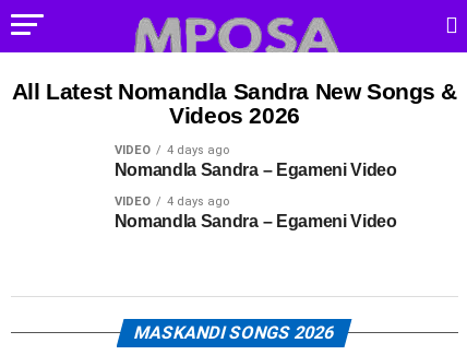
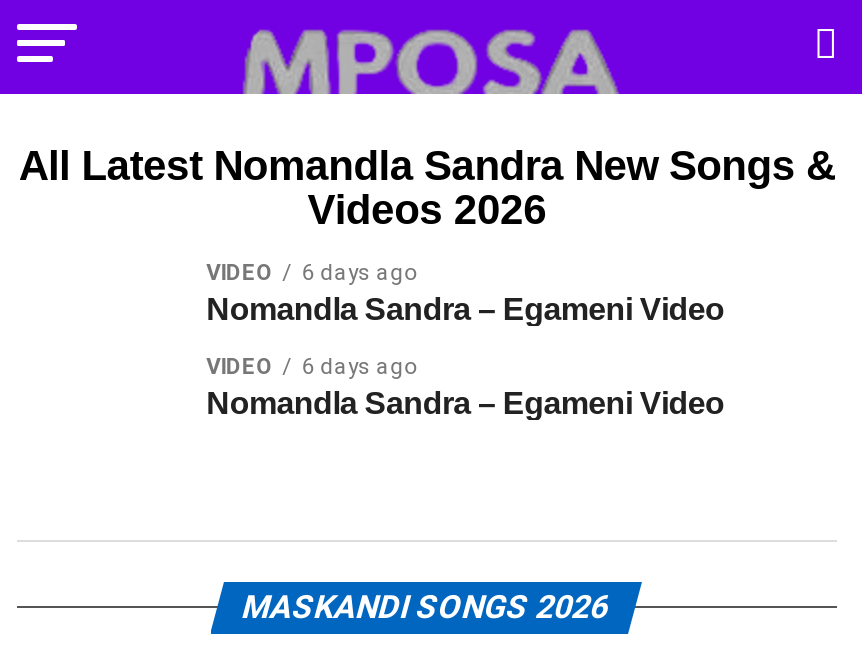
- VIDEO 4 days ago
+ VIDEO 6 days ago

- VIDEO 4 days ago
+ VIDEO 6 days ago
